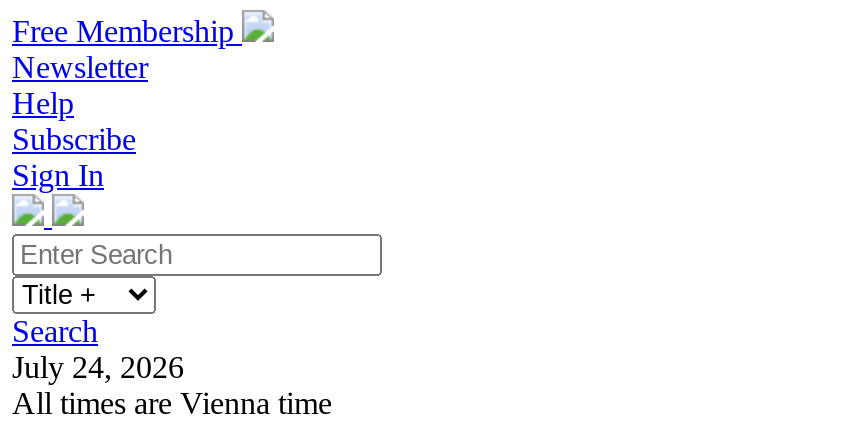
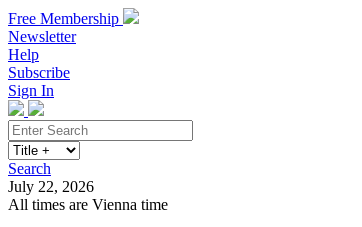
- July 24, 2026
+ July 22, 2026
